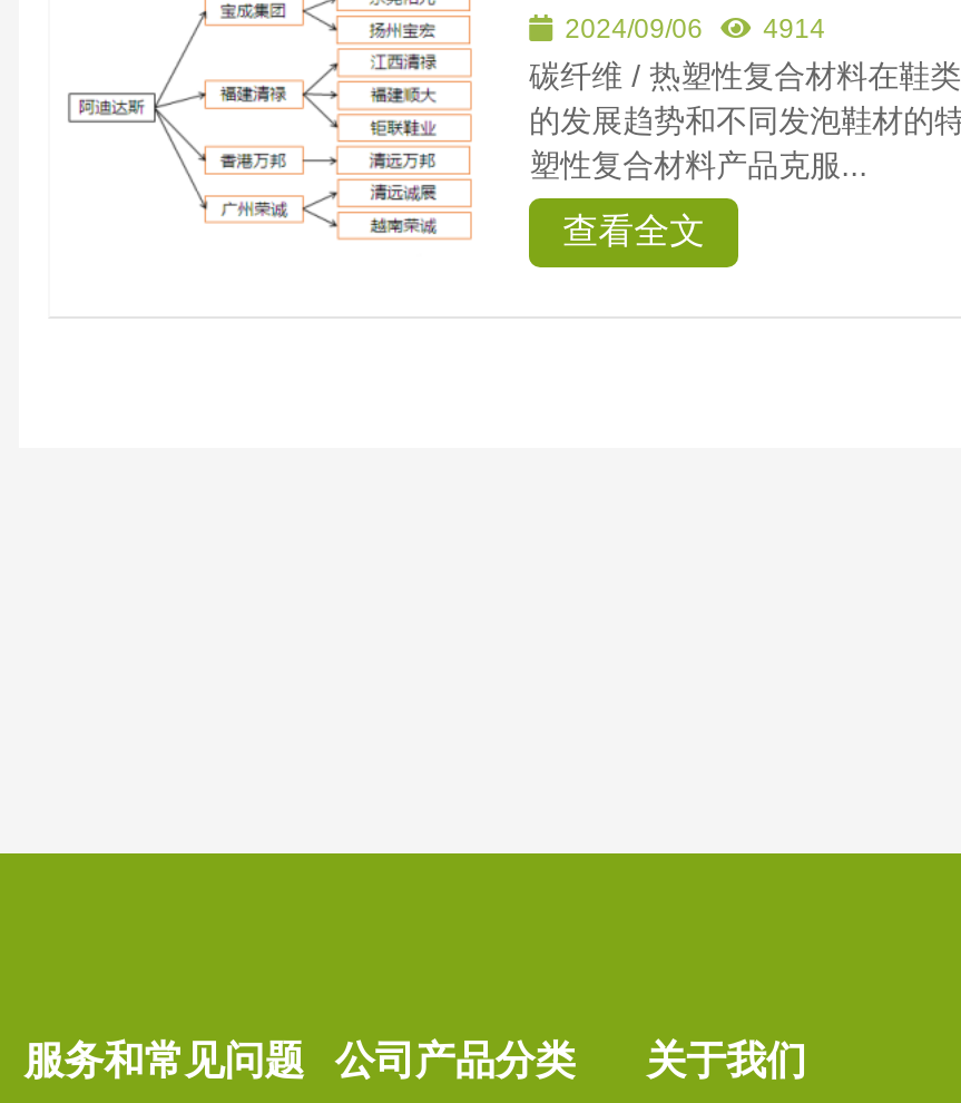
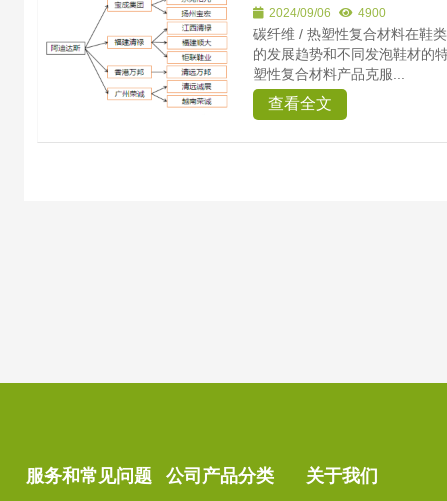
- 2024/09/06 4914
+ 2024/09/06 4900
